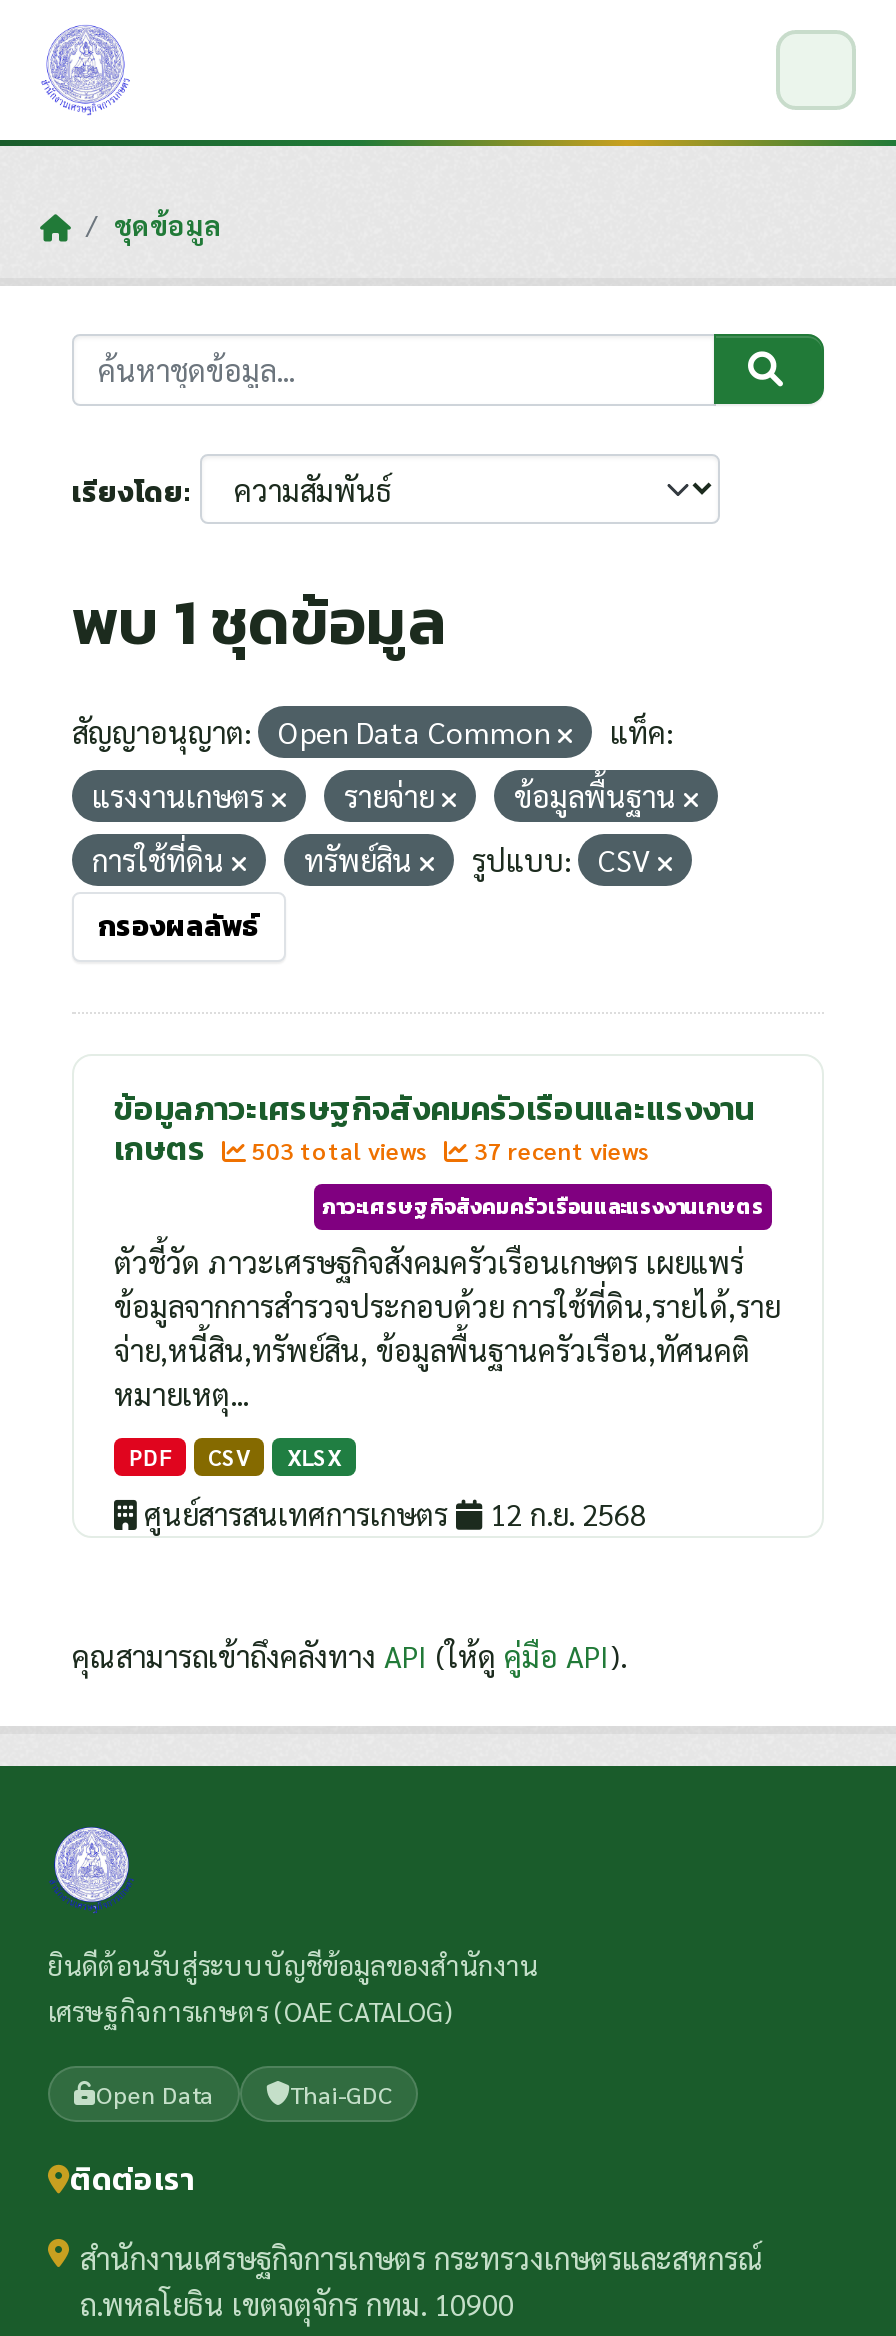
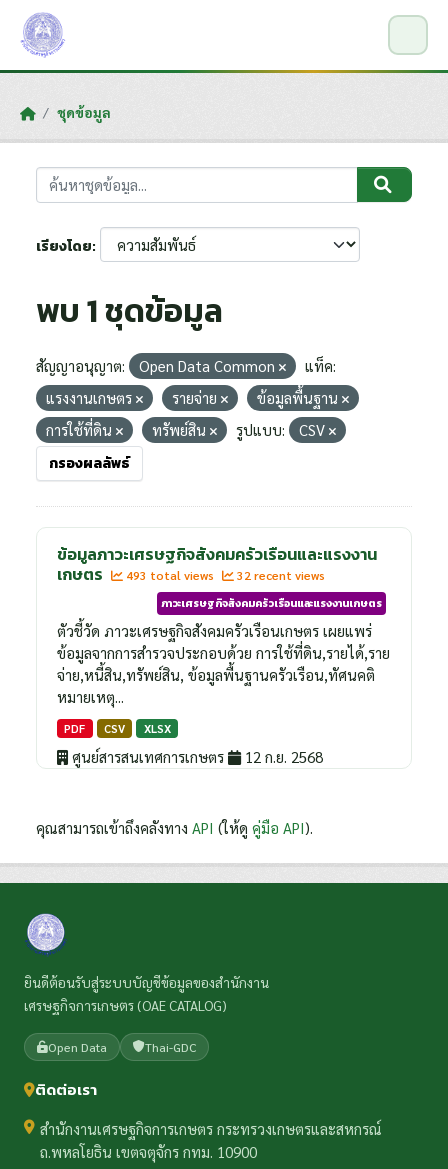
- 503 total views
+ 493 total views

- 37 recent views
+ 32 recent views
